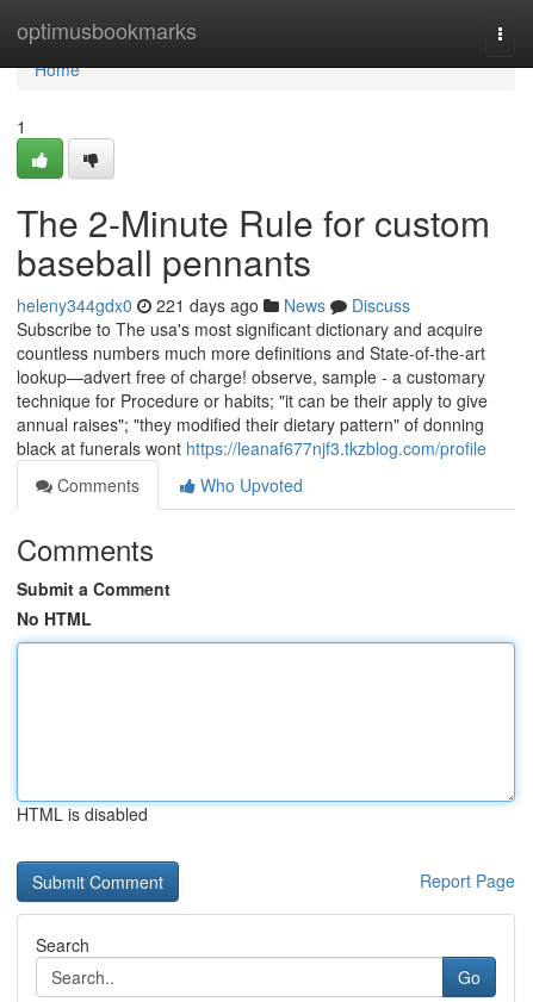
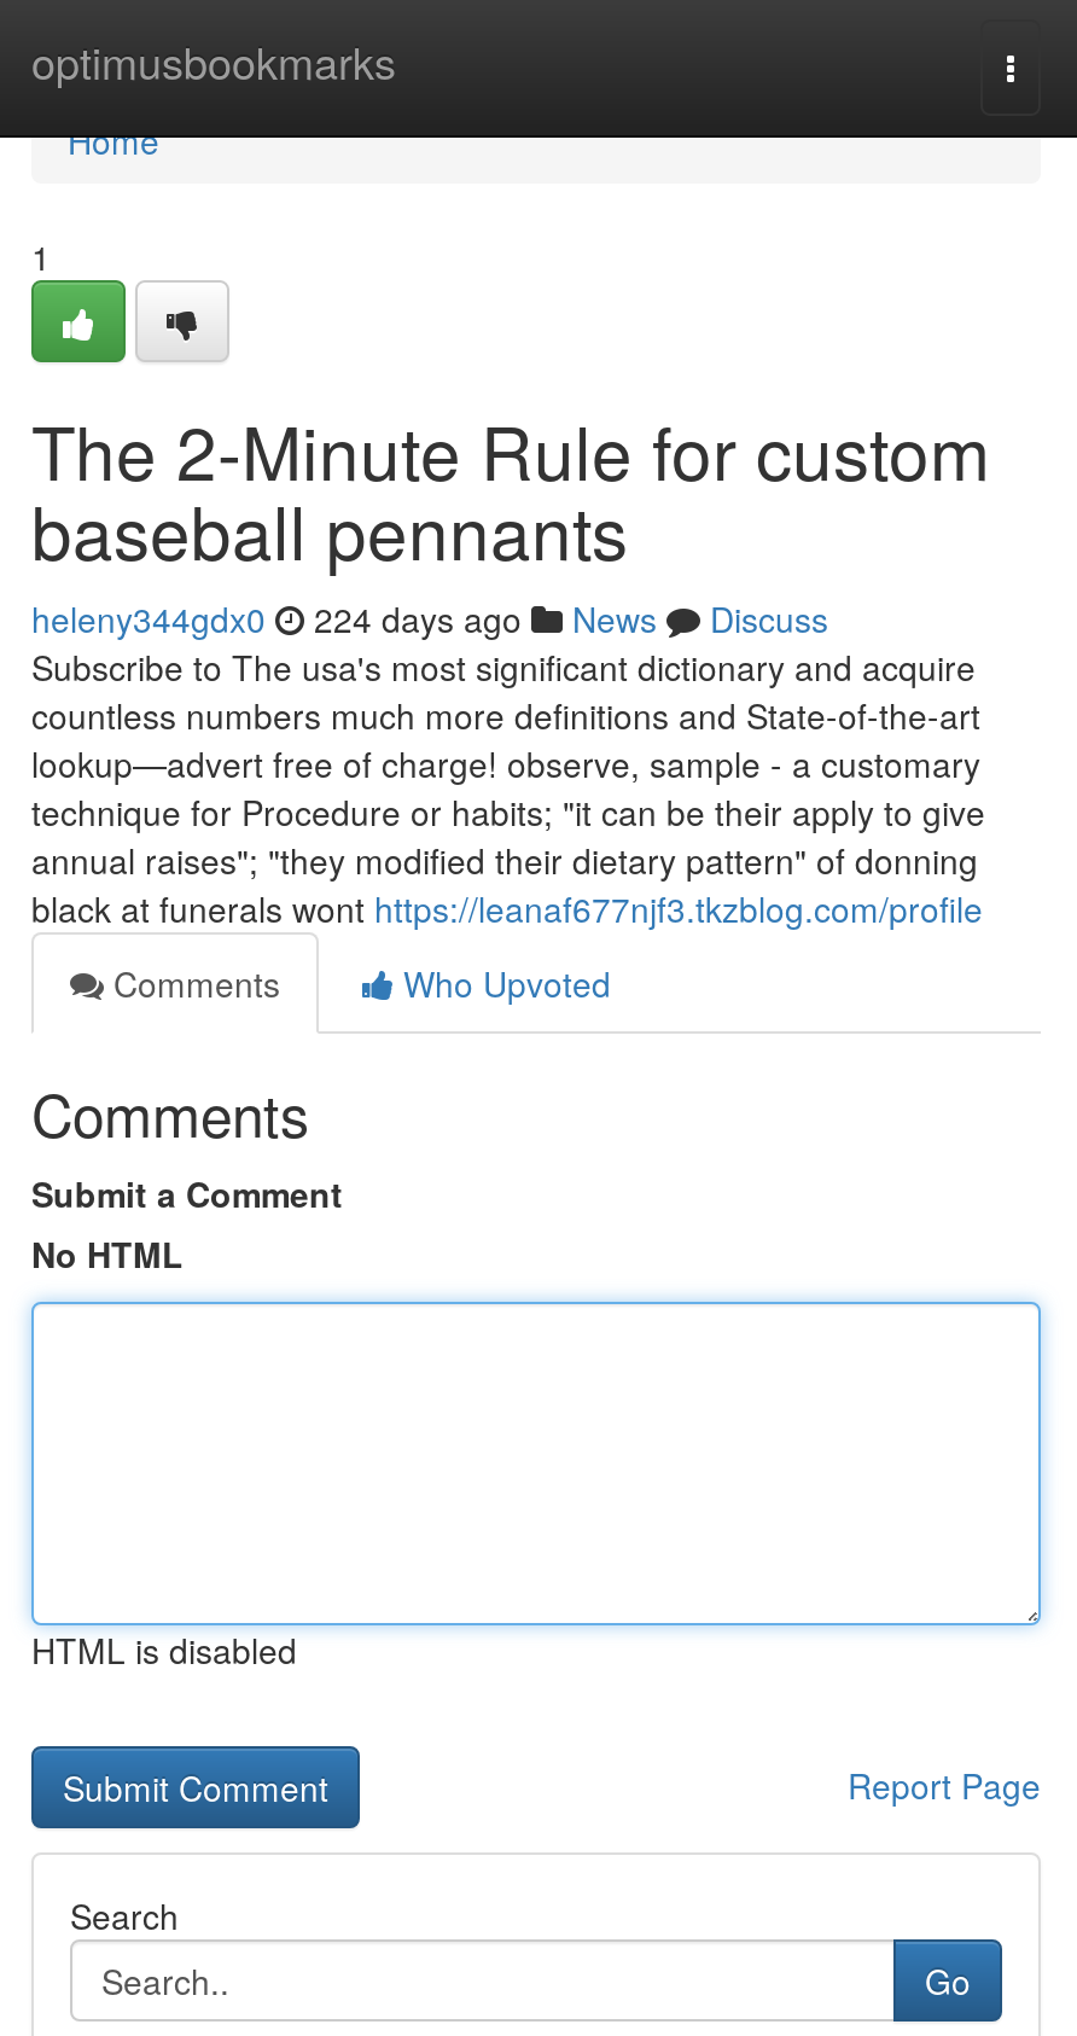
- heleny344gdx0 221 days ago News Discuss
+ heleny344gdx0 224 days ago News Discuss
